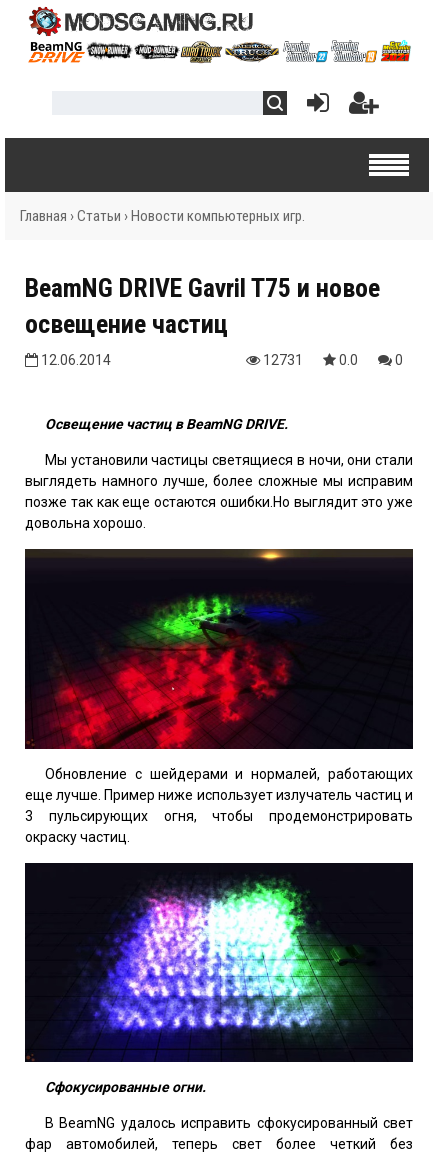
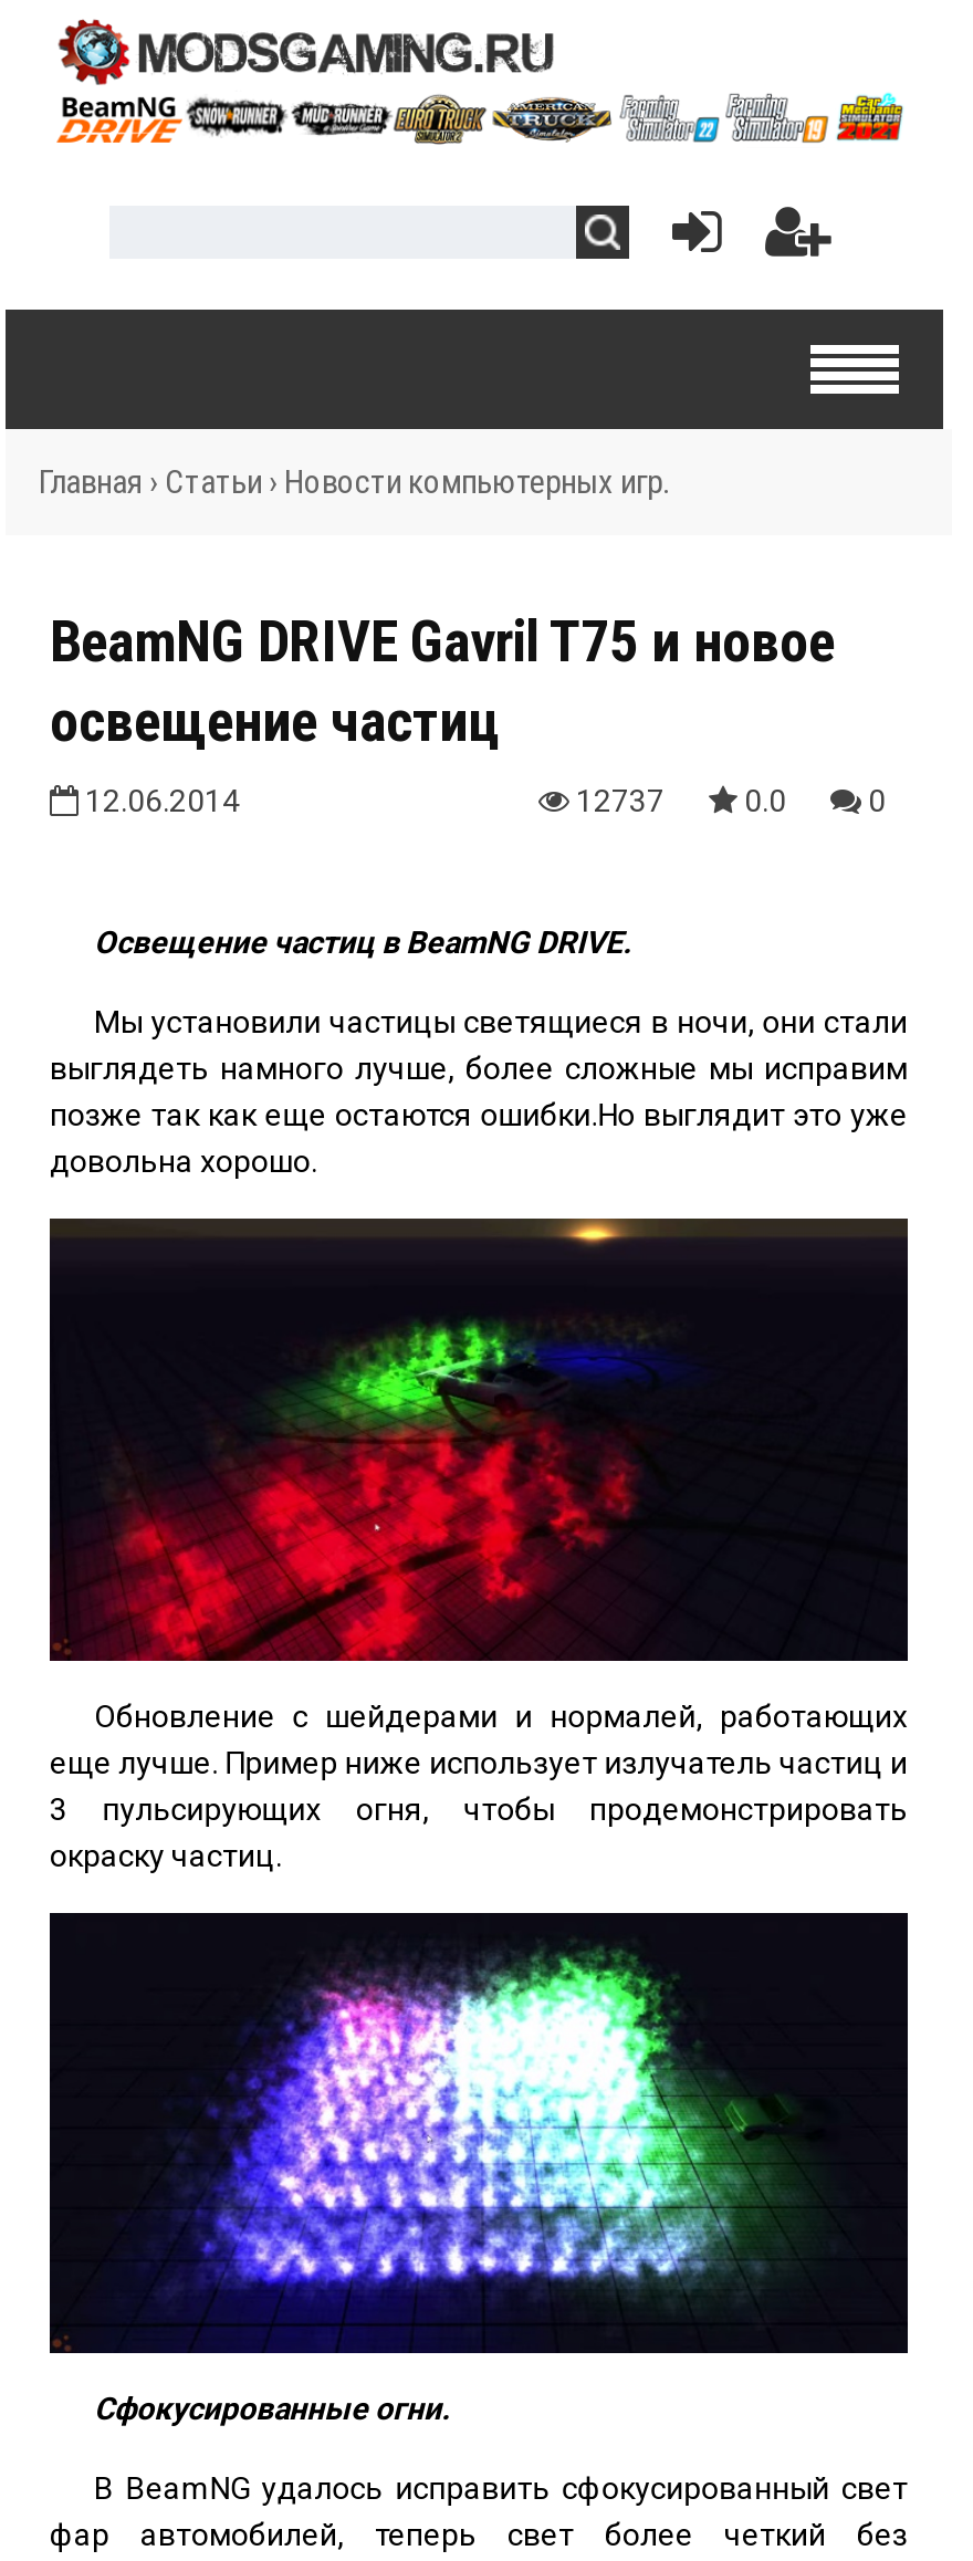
- 12731
+ 12737
